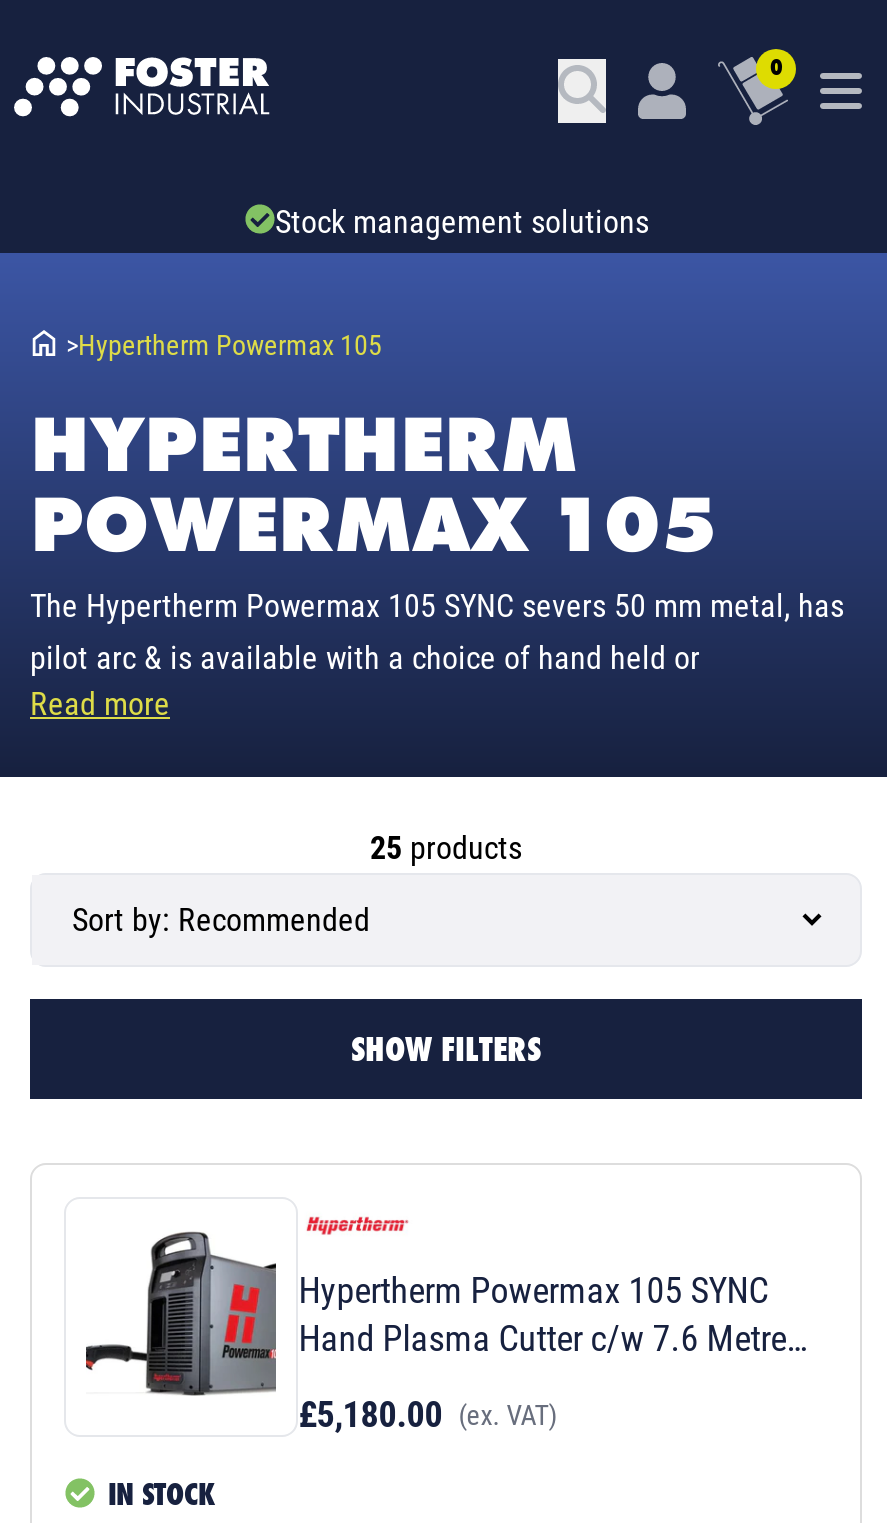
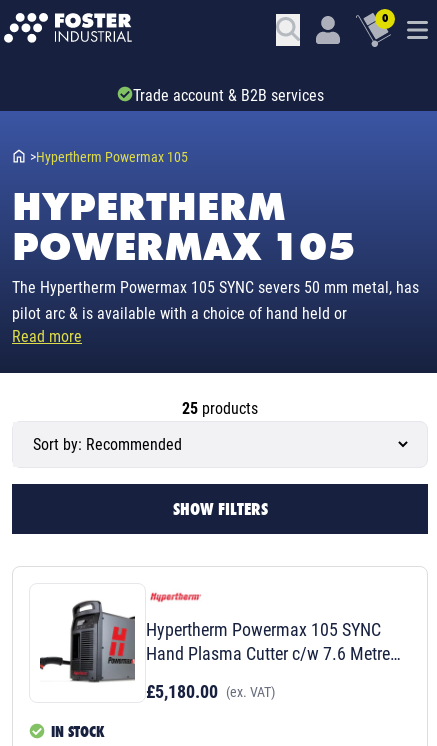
- Stock management solutions
+ Trade account & B2B services
